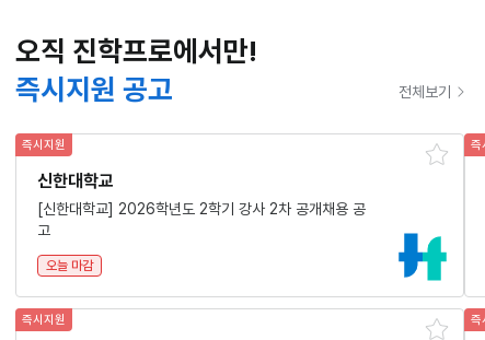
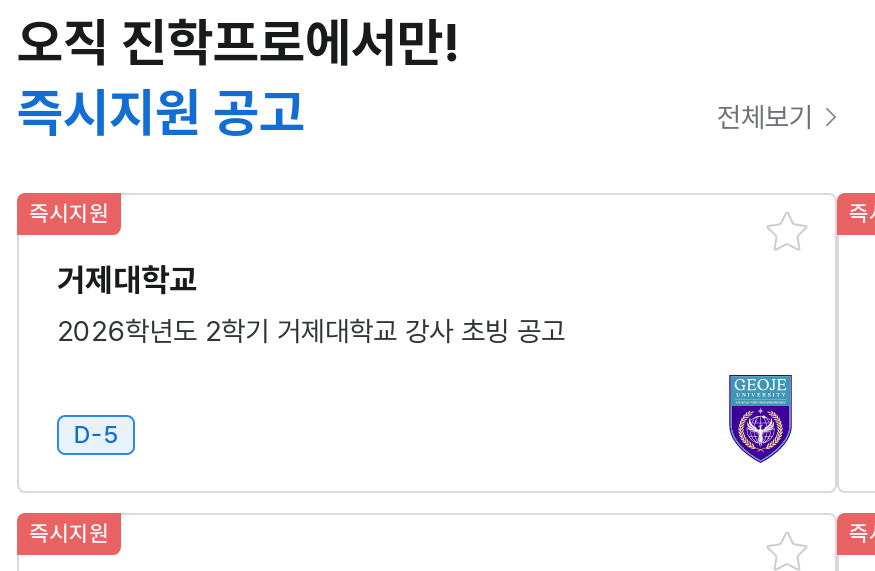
- 신한대학교
- [신한대학교] 2026학년도 2학기 강사 2차 공개채용 공
- 고
+ 거제대학교
+ 2026학년도 2학기 거제대학교 강사 초빙 공고

- [image]
+ [image]

- 오늘 마감
+ D-5
